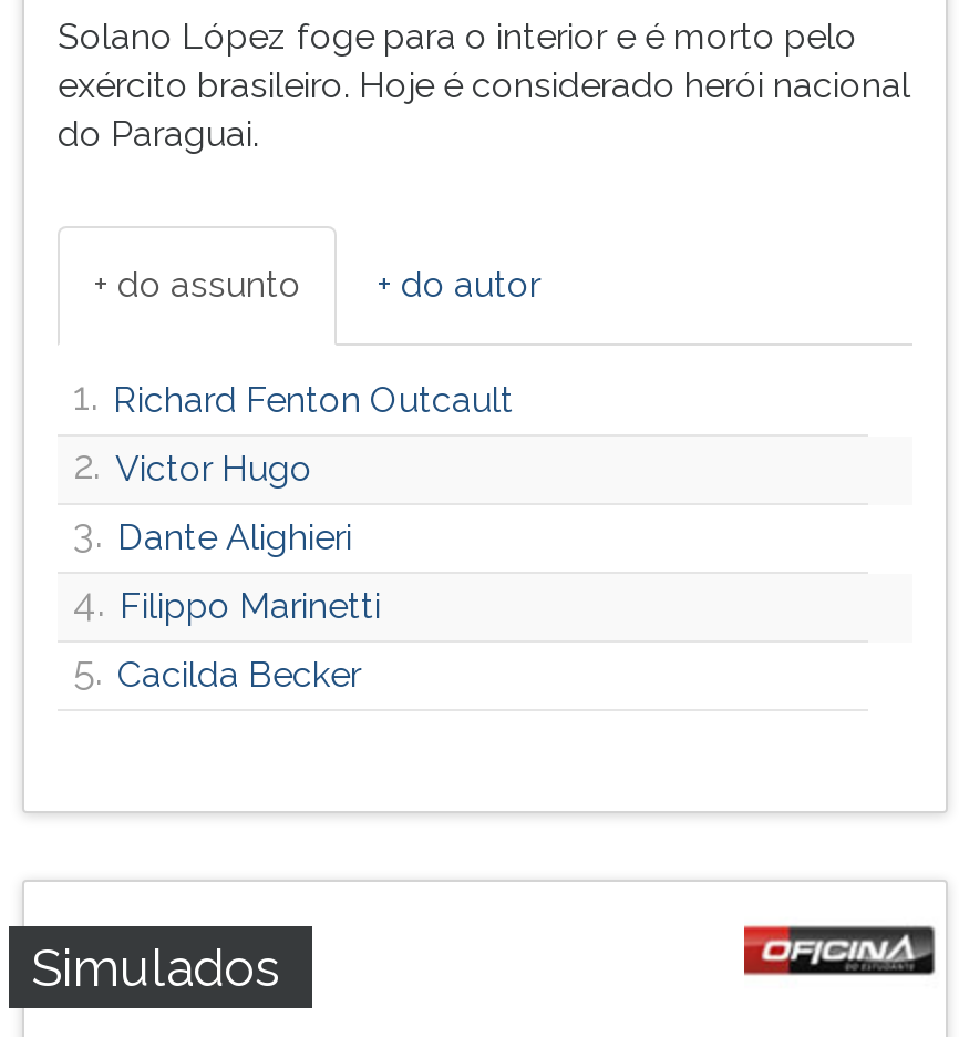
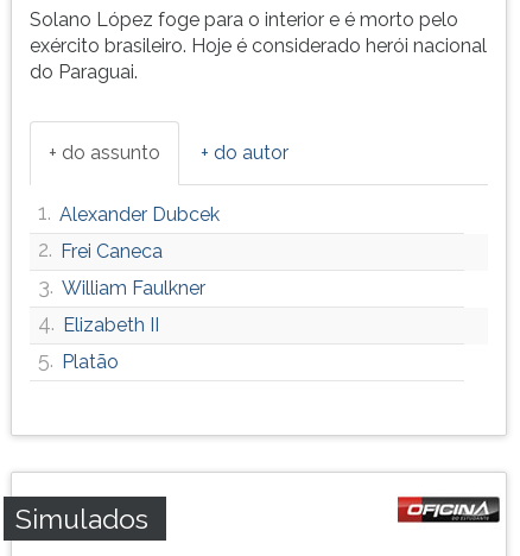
- 1. Richard Fenton Outcault
- 2. Victor Hugo
- 3. Dante Alighieri
- 4. Filippo Marinetti
- 5. Cacilda Becker
+ 1. Alexander Dubcek
+ 2. Frei Caneca
+ 3. William Faulkner
+ 4. Elizabeth II
+ 5. Platão
